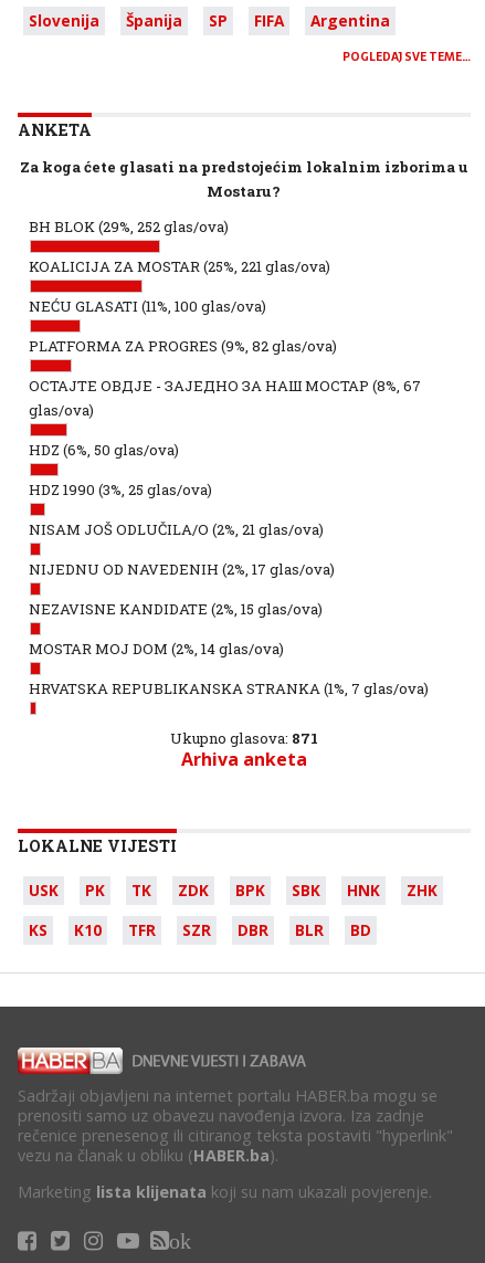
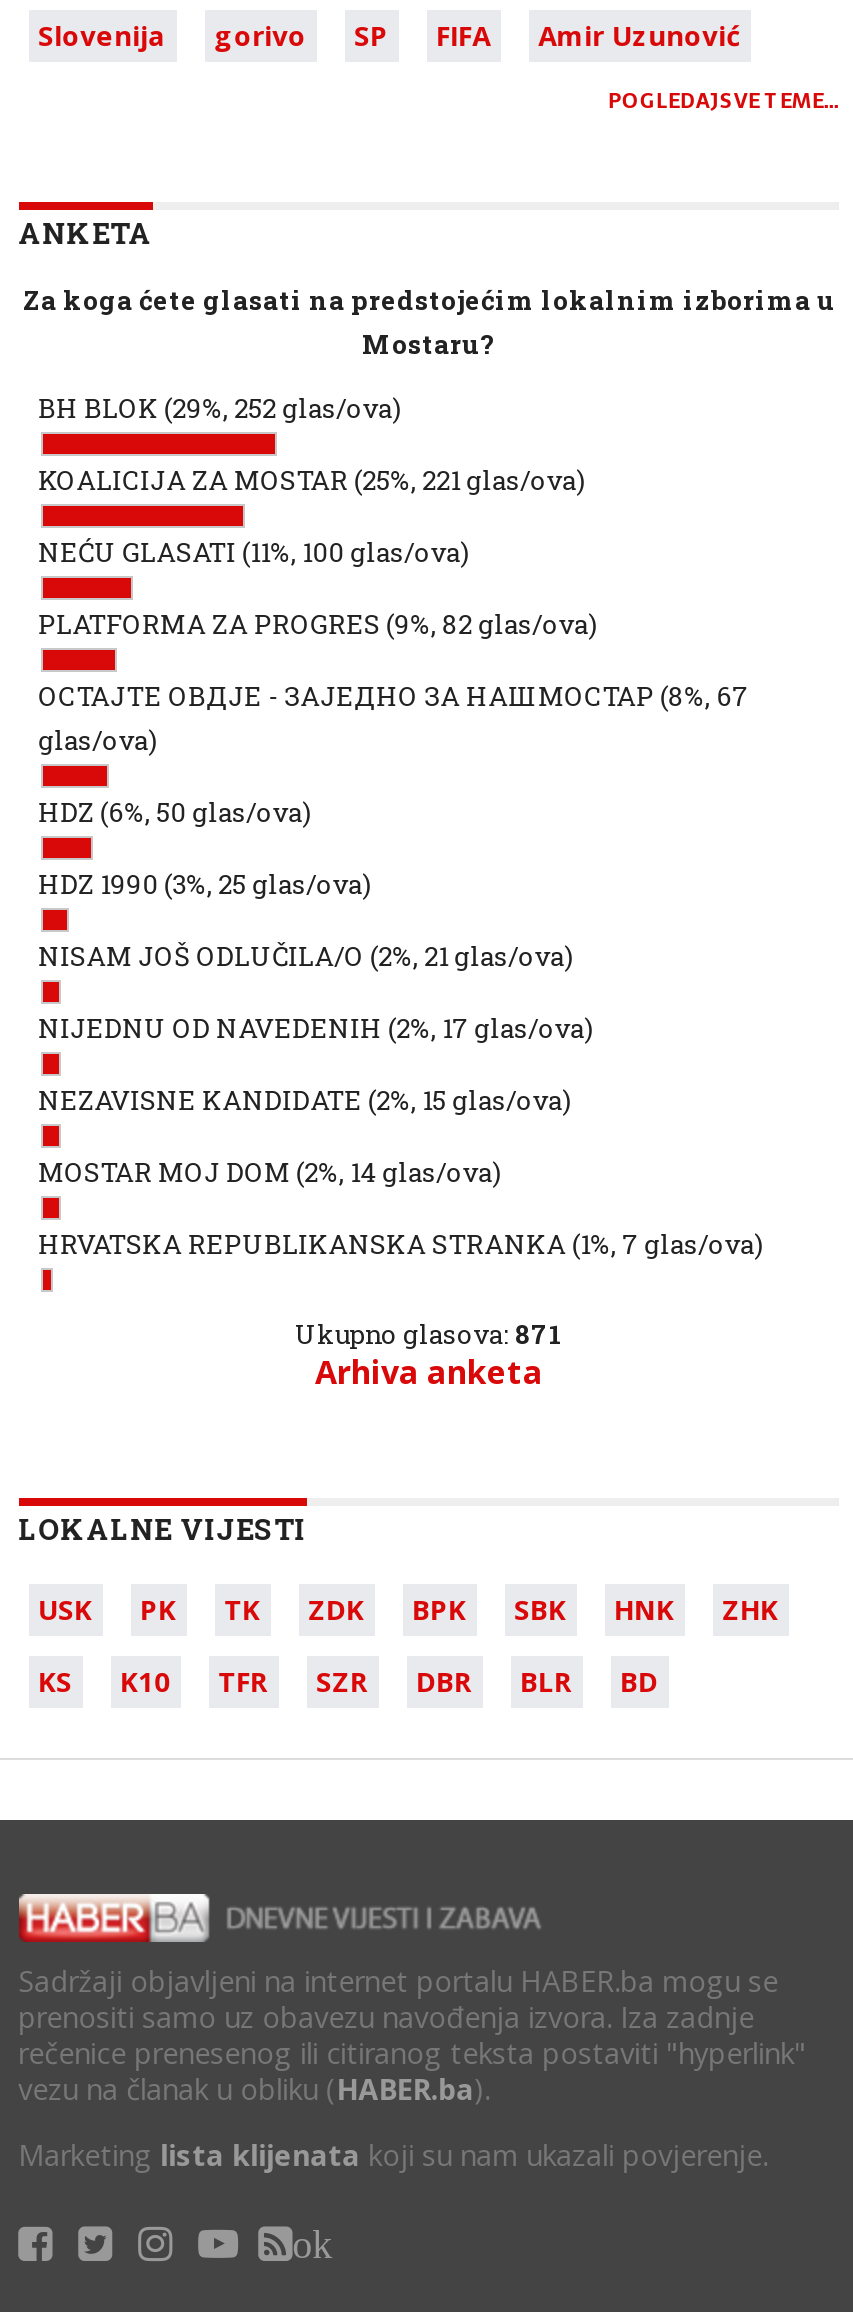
- Španija
+ gorivo

- Argentina
+ Amir Uzunović
